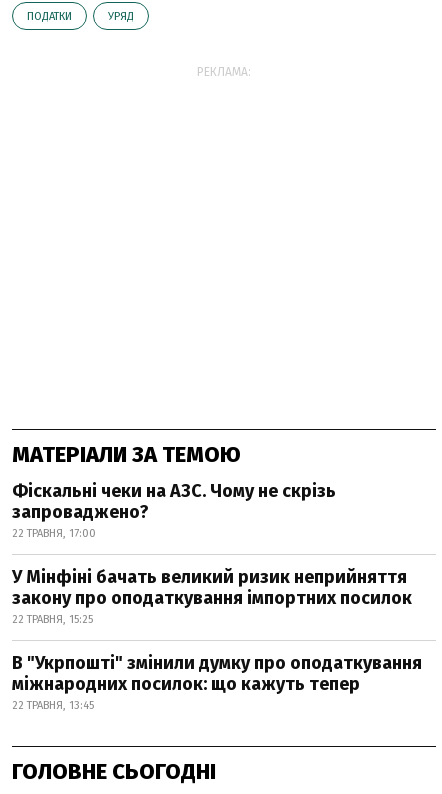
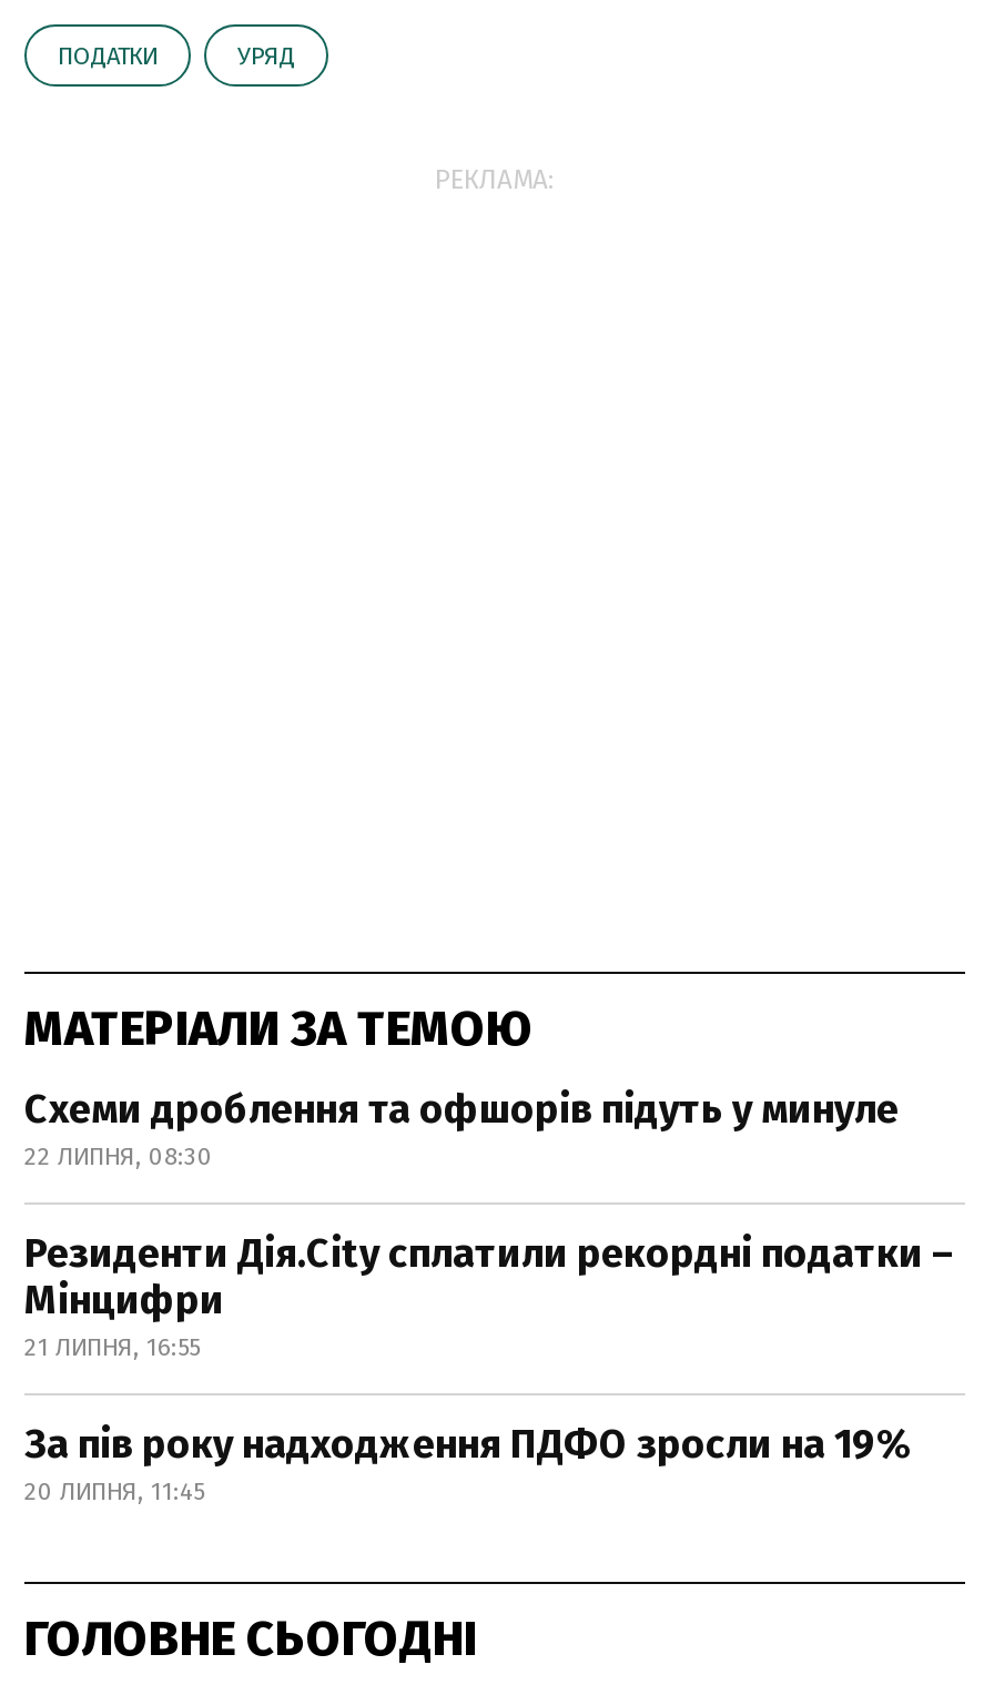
- Фіскальні чеки на АЗС. Чому не скрізь
- запроваджено?
- 22 ТРАВНЯ, 17:00
+ Схеми дроблення та офшорів підуть у минуле
+ 22 ЛИПНЯ, 08:30

- У Мінфіні бачать великий ризик неприйняття
- закону про оподаткування імпортних посилок
- 22 ТРАВНЯ, 15:25
+ Резиденти Дія.City сплатили рекордні податки –
+ Мінцифри
+ 21 ЛИПНЯ, 16:55

- В "Укрпошті" змінили думку про оподаткування
- міжнародних посилок: що кажуть тепер
- 22 ТРАВНЯ, 13:45
+ За пів року надходження ПДФО зросли на 19%
+ 20 ЛИПНЯ, 11:45
